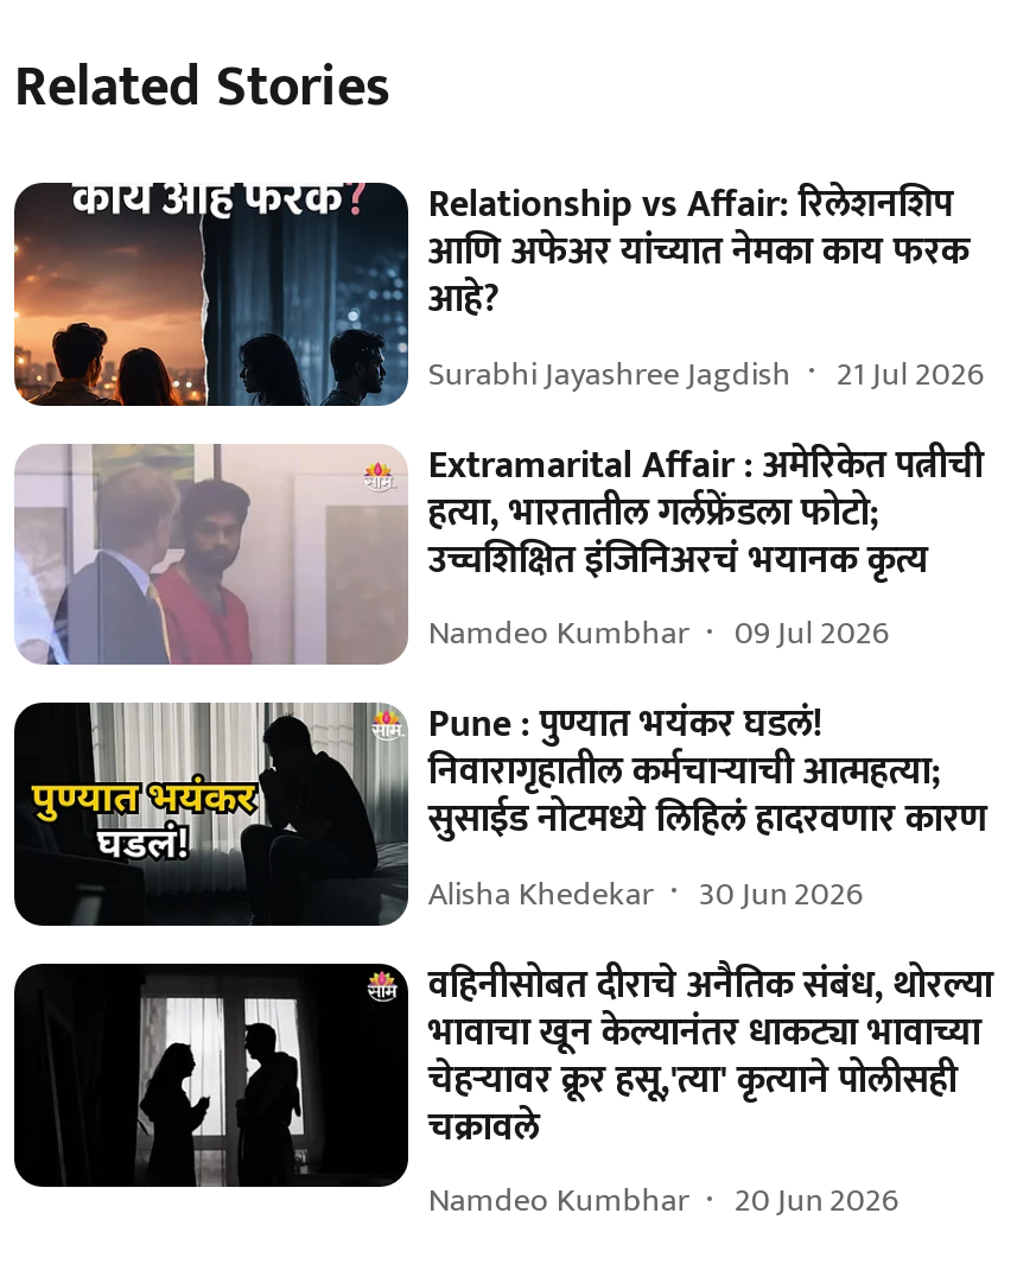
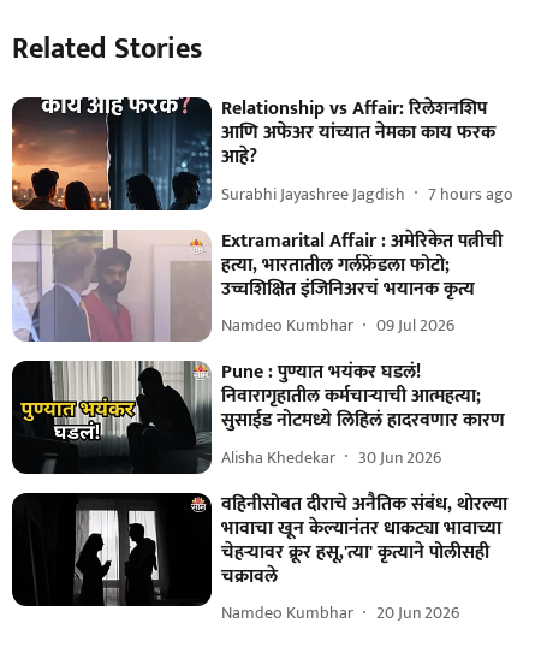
- Surabhi Jayashree Jagdish 21 Jul 2026
+ Surabhi Jayashree Jagdish 7 hours ago
